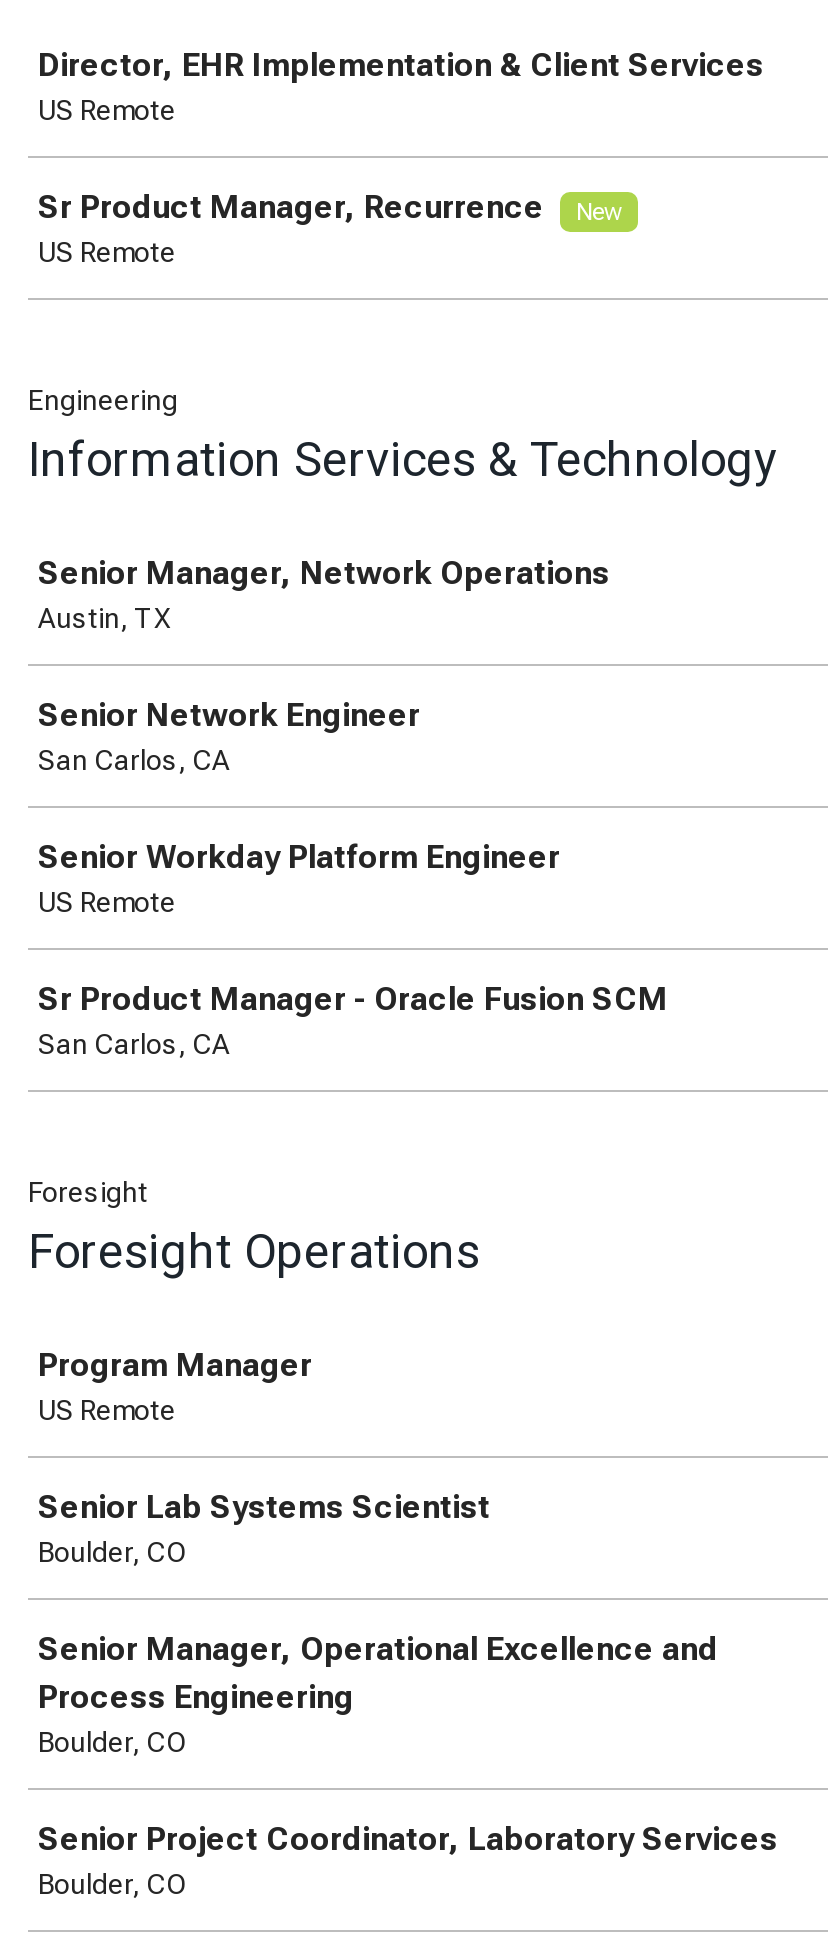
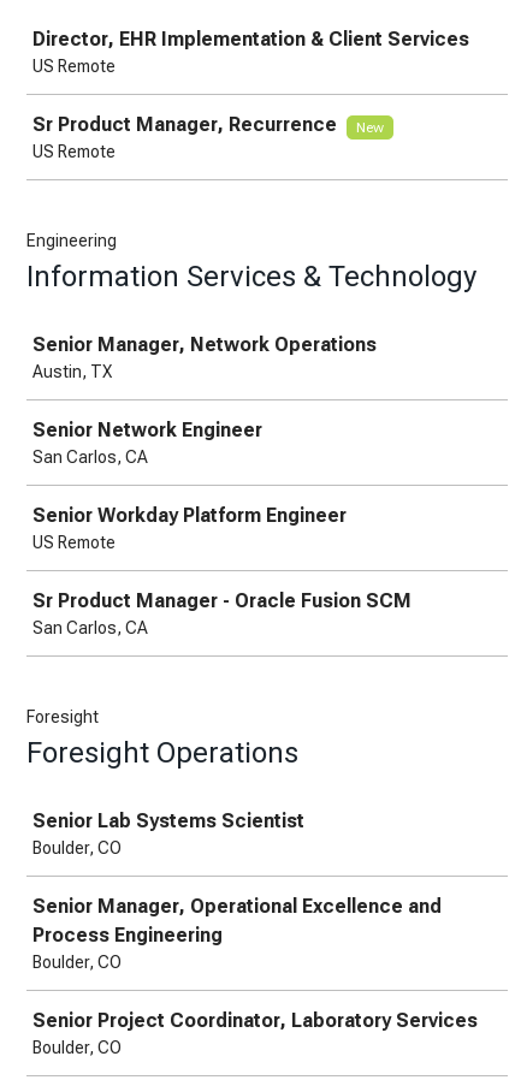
- Program Manager
- US Remote
